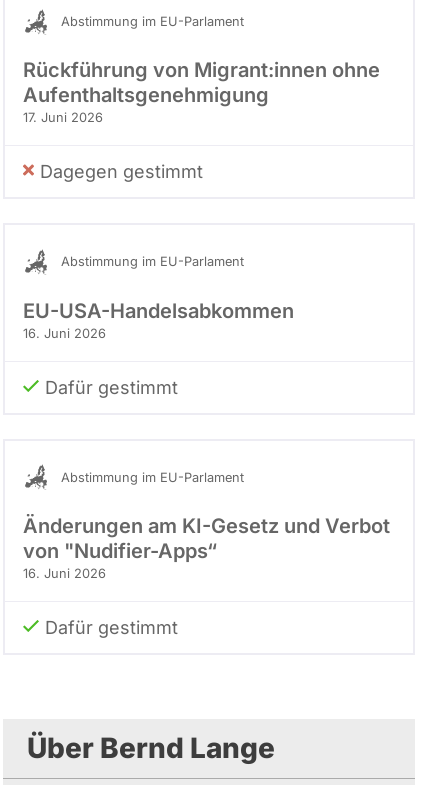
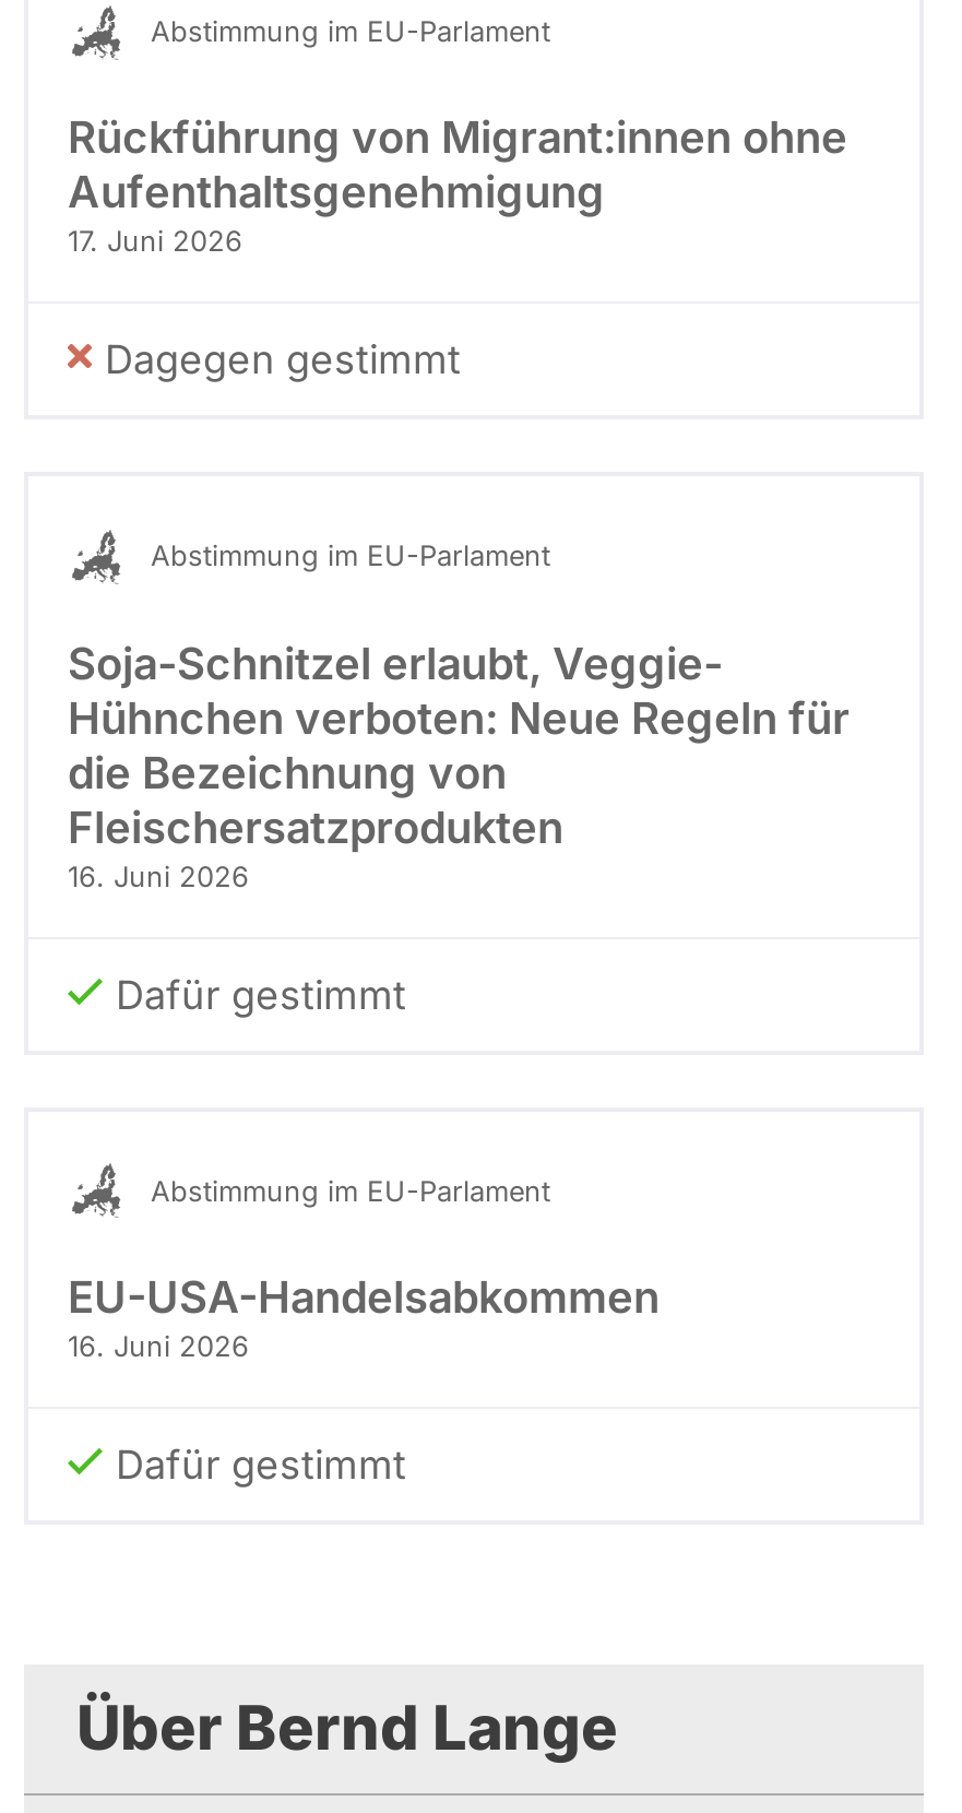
+ Soja-Schnitzel erlaubt, Veggie-
+ Hühnchen verboten: Neue Regeln für
+ die Bezeichnung von
+ Fleischersatzprodukten

moved down: EU-USA-Handelsabkommen

moved down: 16. Juni 2026 | Dafür gestimmt | Abstimmung im EU-Parlament

- Änderungen am KI-Gesetz und Verbot
- von "Nudifier-Apps“
